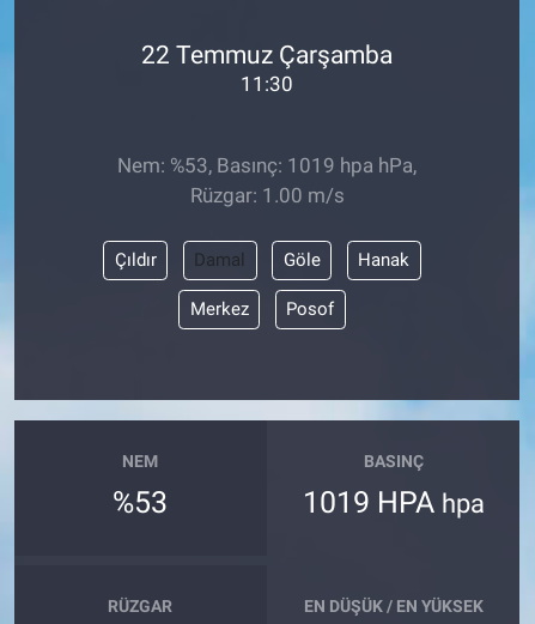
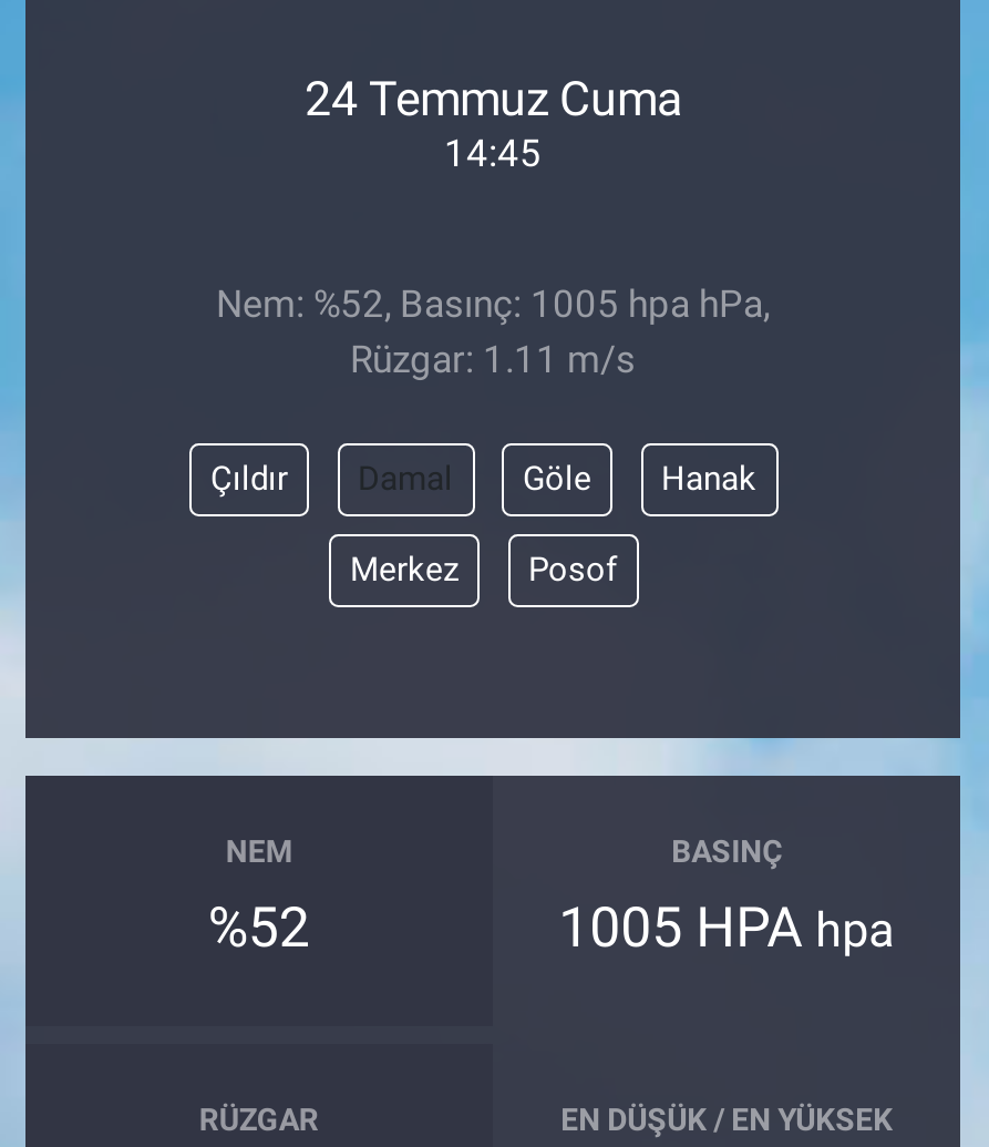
- 22 Temmuz Çarşamba
- 11:30
+ 24 Temmuz Cuma
+ 14:45

- Nem: %53, Basınç: 1019 hpa hPa,
- Rüzgar: 1.00 m/s
+ Nem: %52, Basınç: 1005 hpa hPa,
+ Rüzgar: 1.11 m/s

- %53
+ %52

- 1019 HPA hpa
+ 1005 HPA hpa
